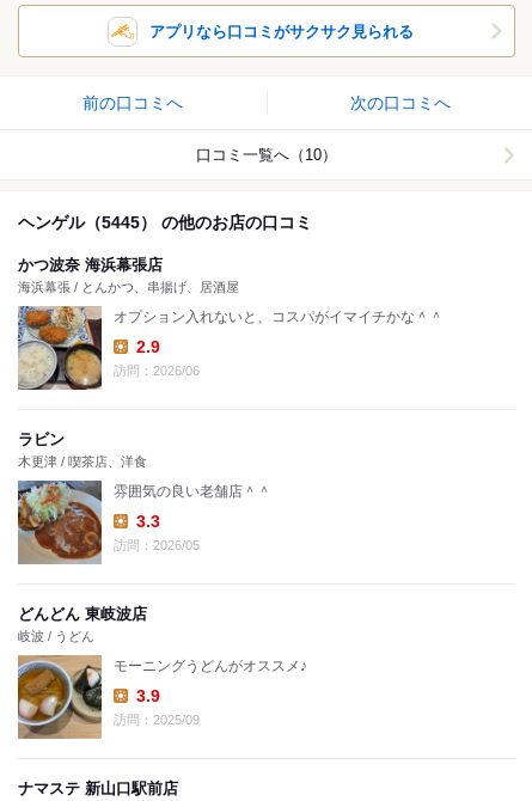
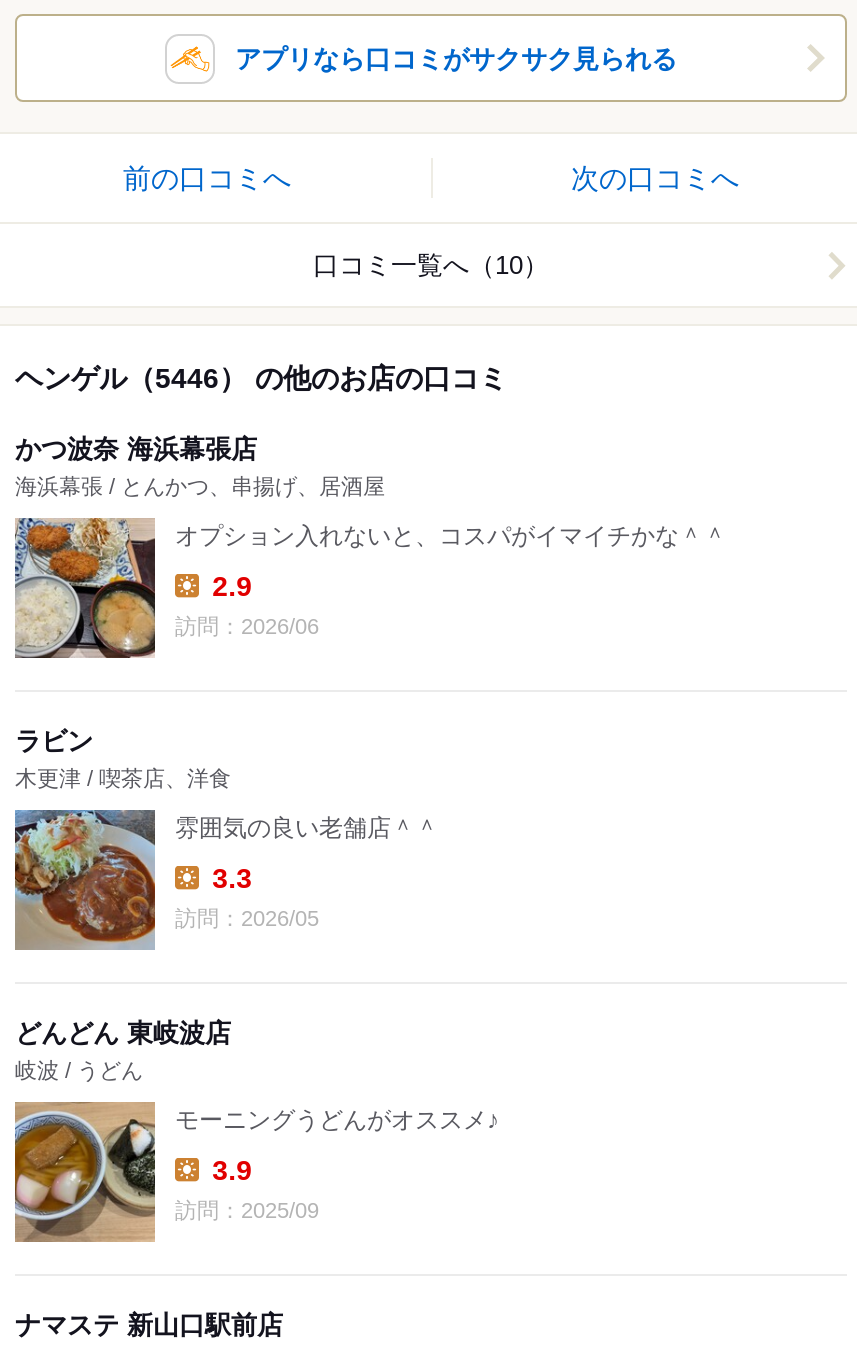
- ヘンゲル（5445） の他のお店の口コミ
+ ヘンゲル（5446） の他のお店の口コミ
